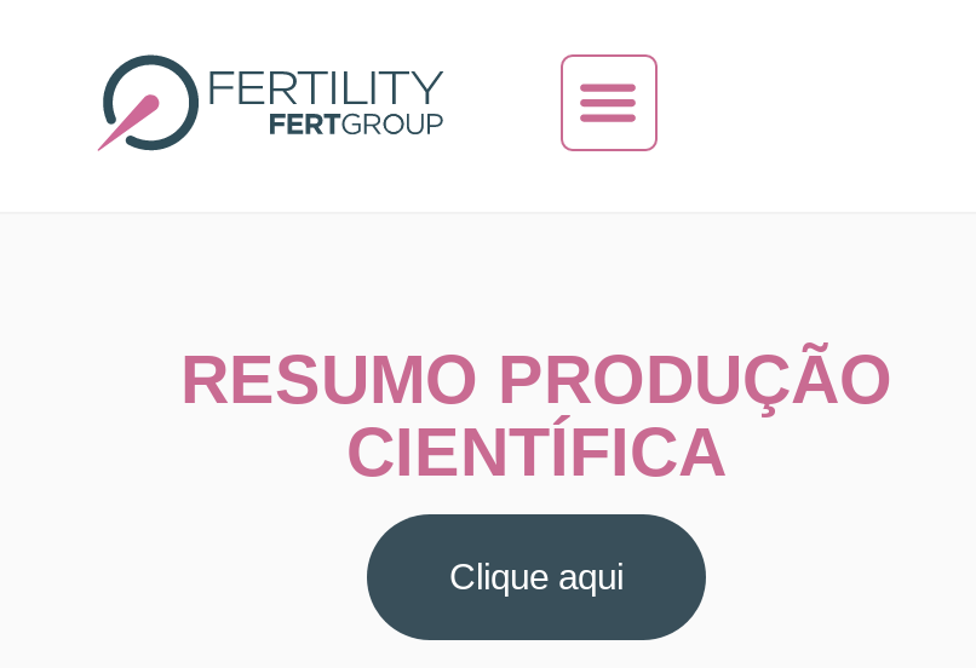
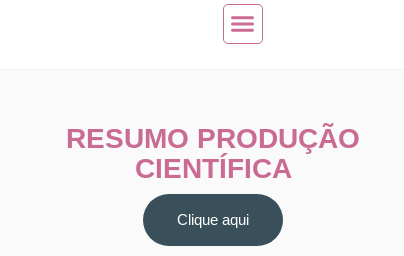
- [image]
